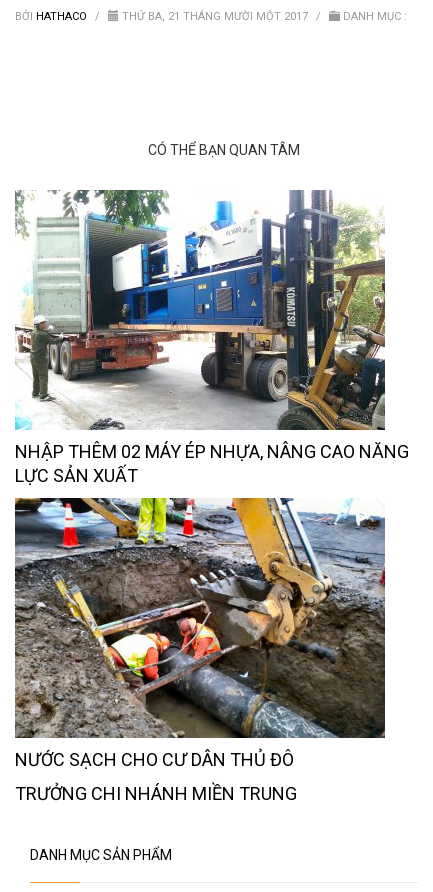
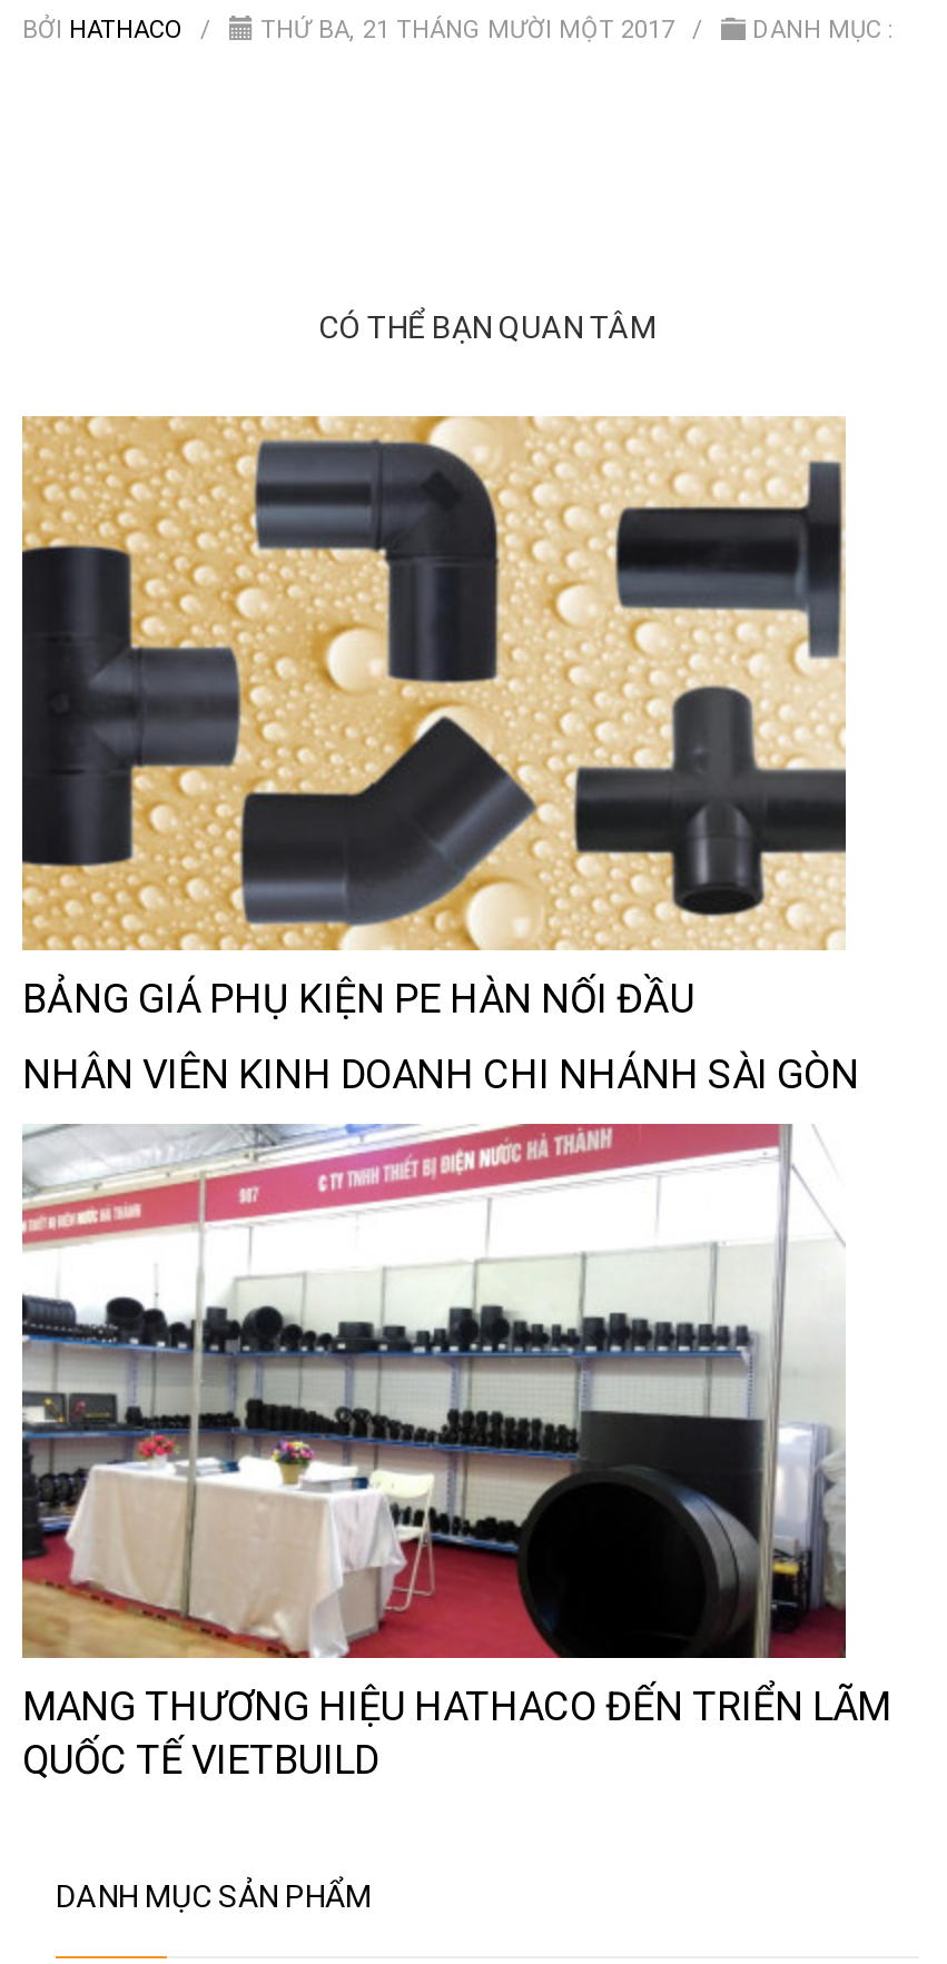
- [image]
- NHẬP THÊM 02 MÁY ÉP NHỰA, NÂNG CAO NĂNG
- LỰC SẢN XUẤT
+ [image]
+ BẢNG GIÁ PHỤ KIỆN PE HÀN NỐI ĐẦU

- [image]
- TRƯỞNG CHI NHÁNH MIỀN TRUNG
+ [image]
+ MANG THƯƠNG HIỆU HATHACO ĐẾN TRIỂN LÃM
+ QUỐC TẾ VIETBUILD

- NƯỚC SẠCH CHO CƯ DÂN THỦ ĐÔ
+ NHÂN VIÊN KINH DOANH CHI NHÁNH SÀI GÒN
